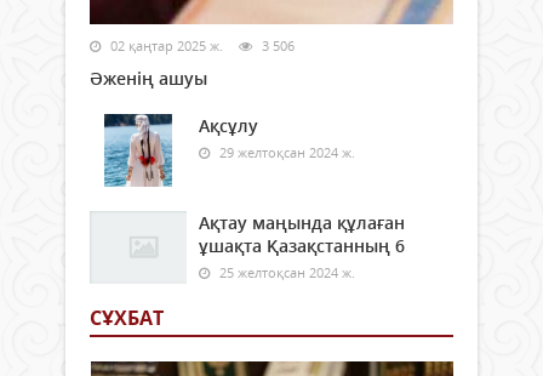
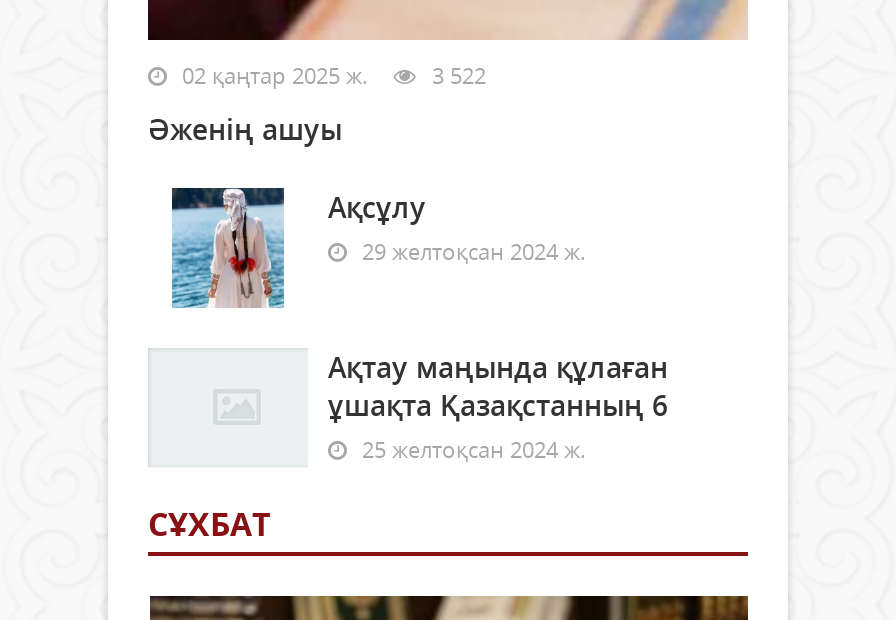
- 02 қаңтар 2025 ж. 3 506
+ 02 қаңтар 2025 ж. 3 522
